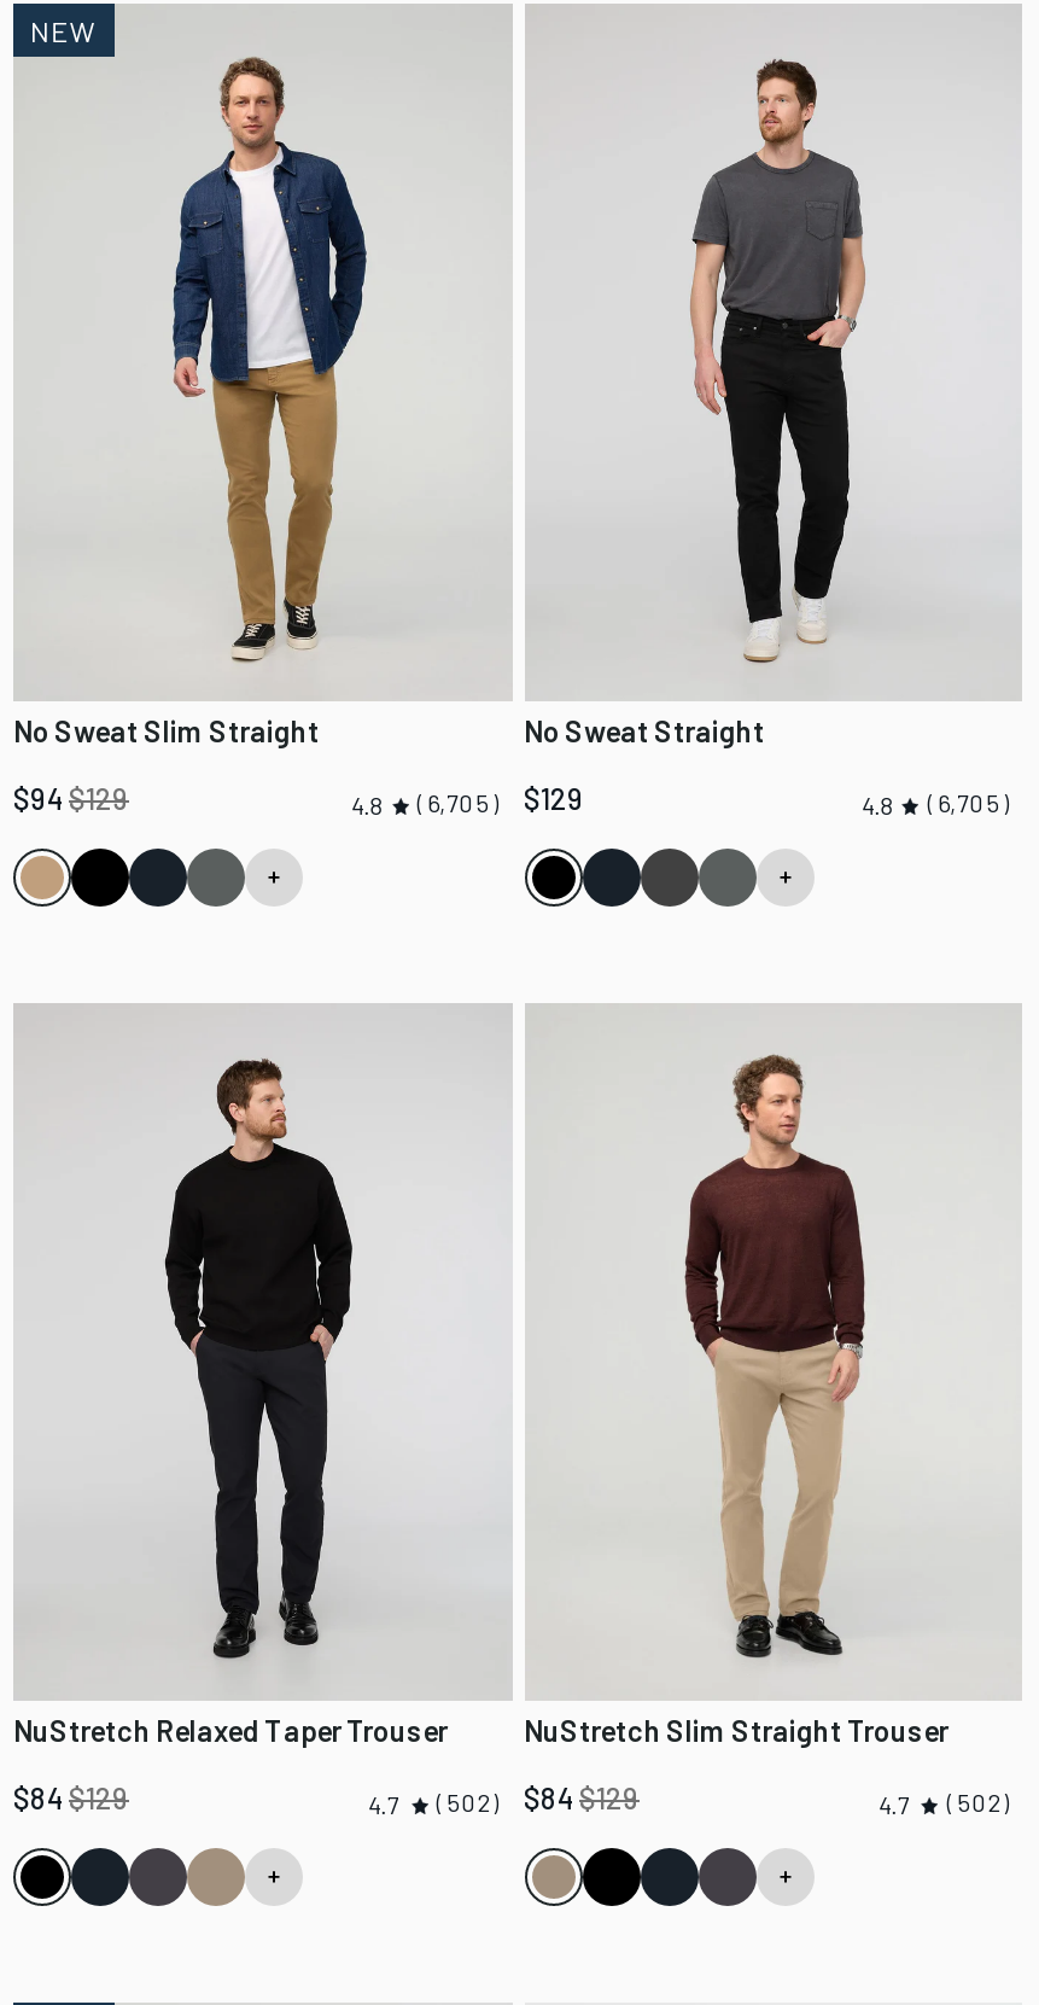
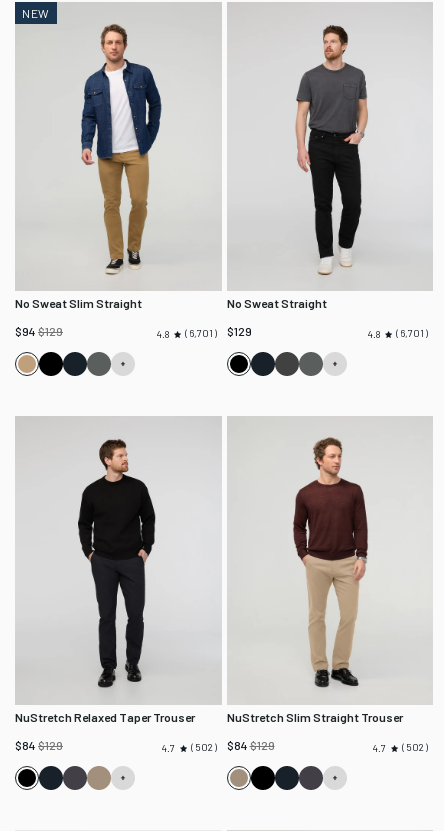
- 4.8 6,705 $129
+ 4.8 6,701 $129

- 4.8 6,705
+ 4.8 6,701
